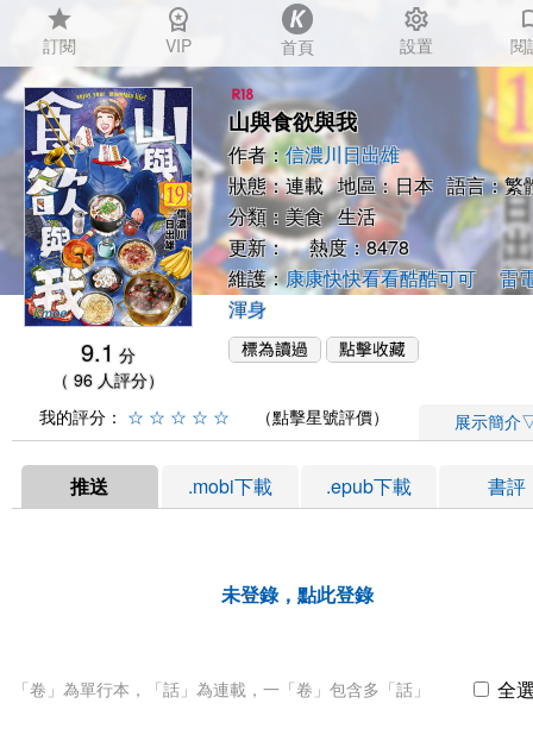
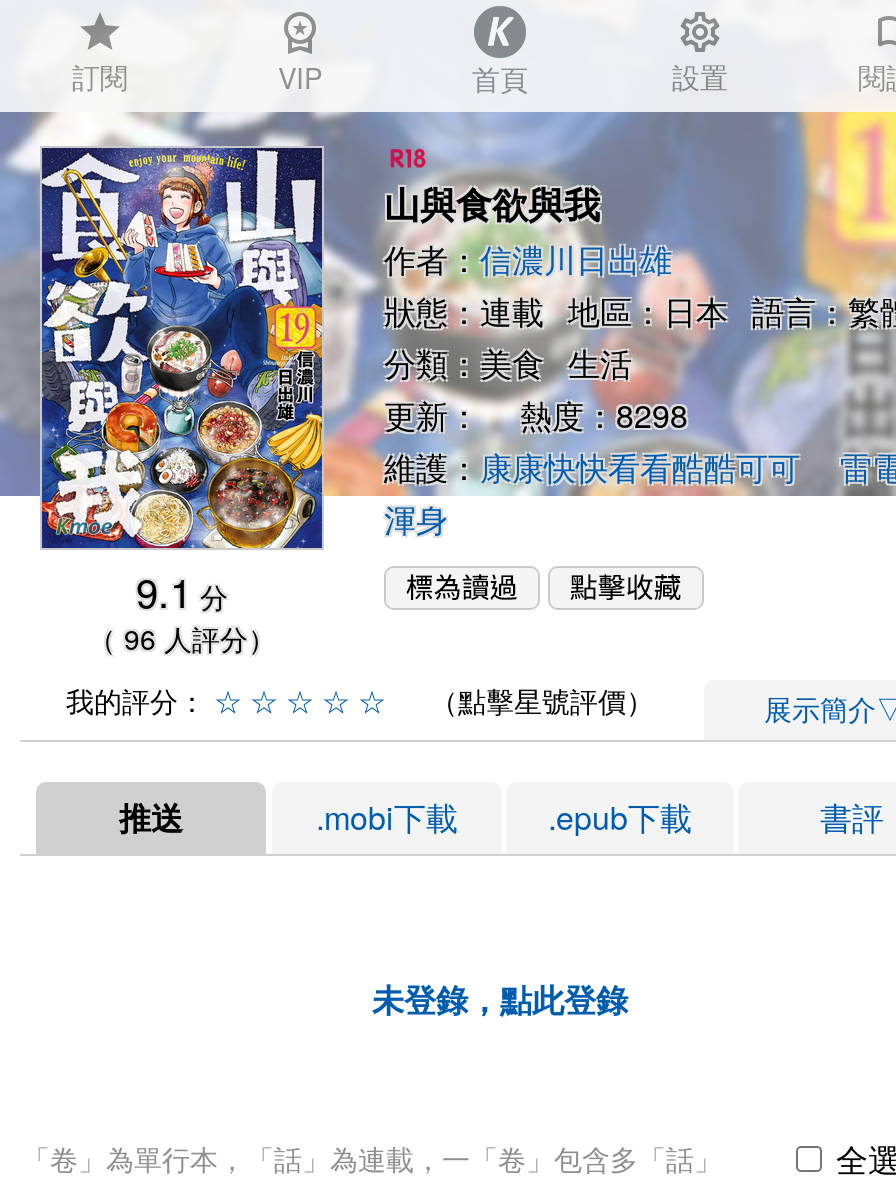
- 更新： 熱度：8478
+ 更新： 熱度：8298
